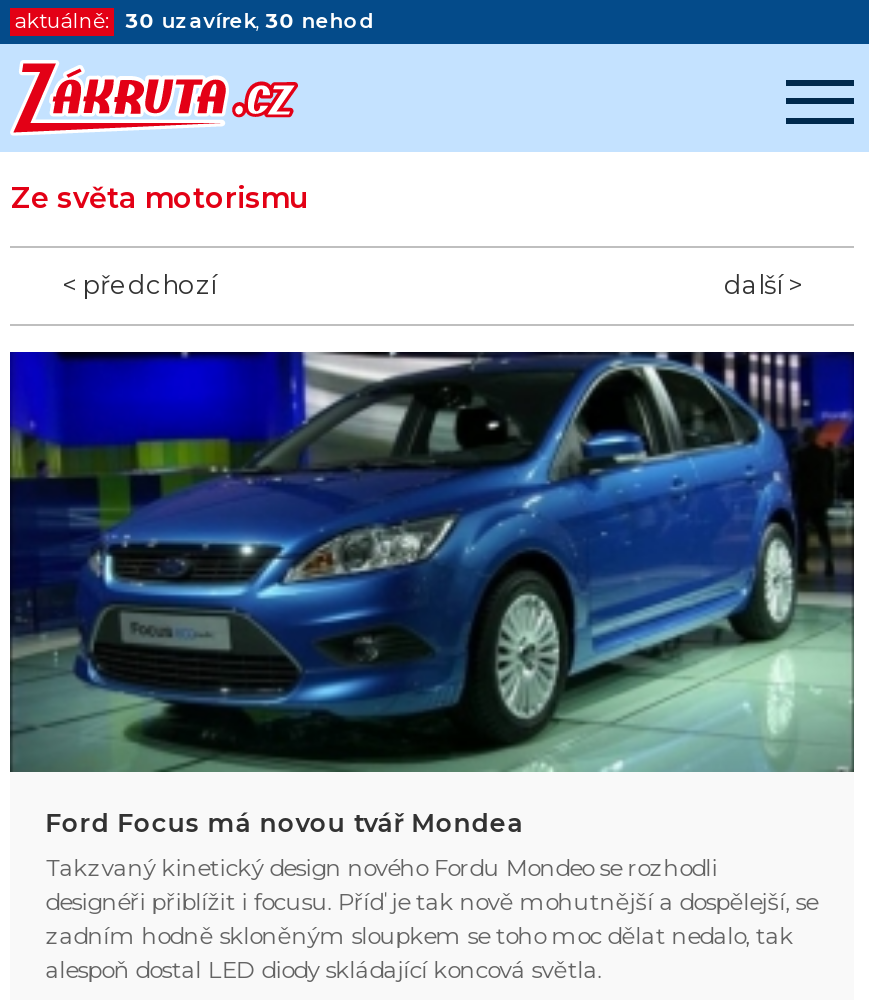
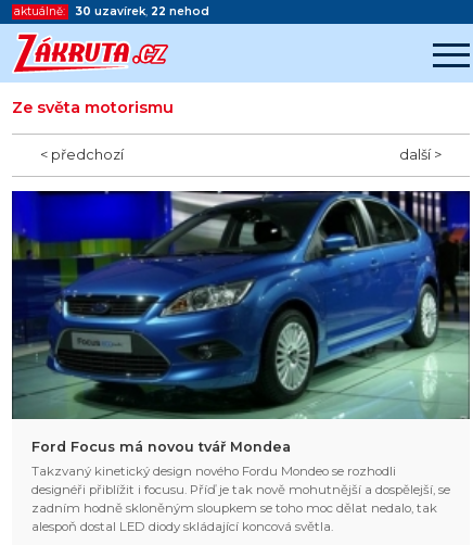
- 30 uzavírek, 30 nehod
+ 30 uzavírek, 22 nehod
